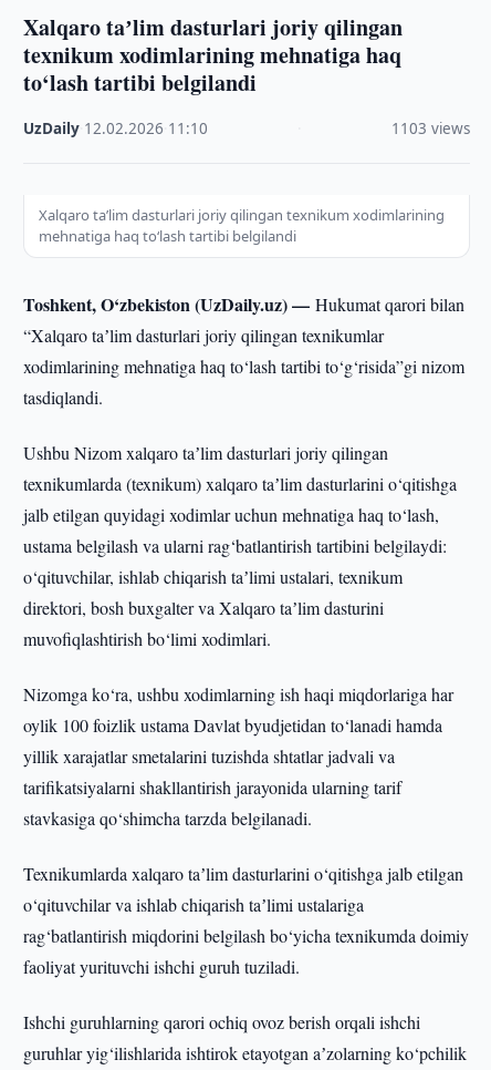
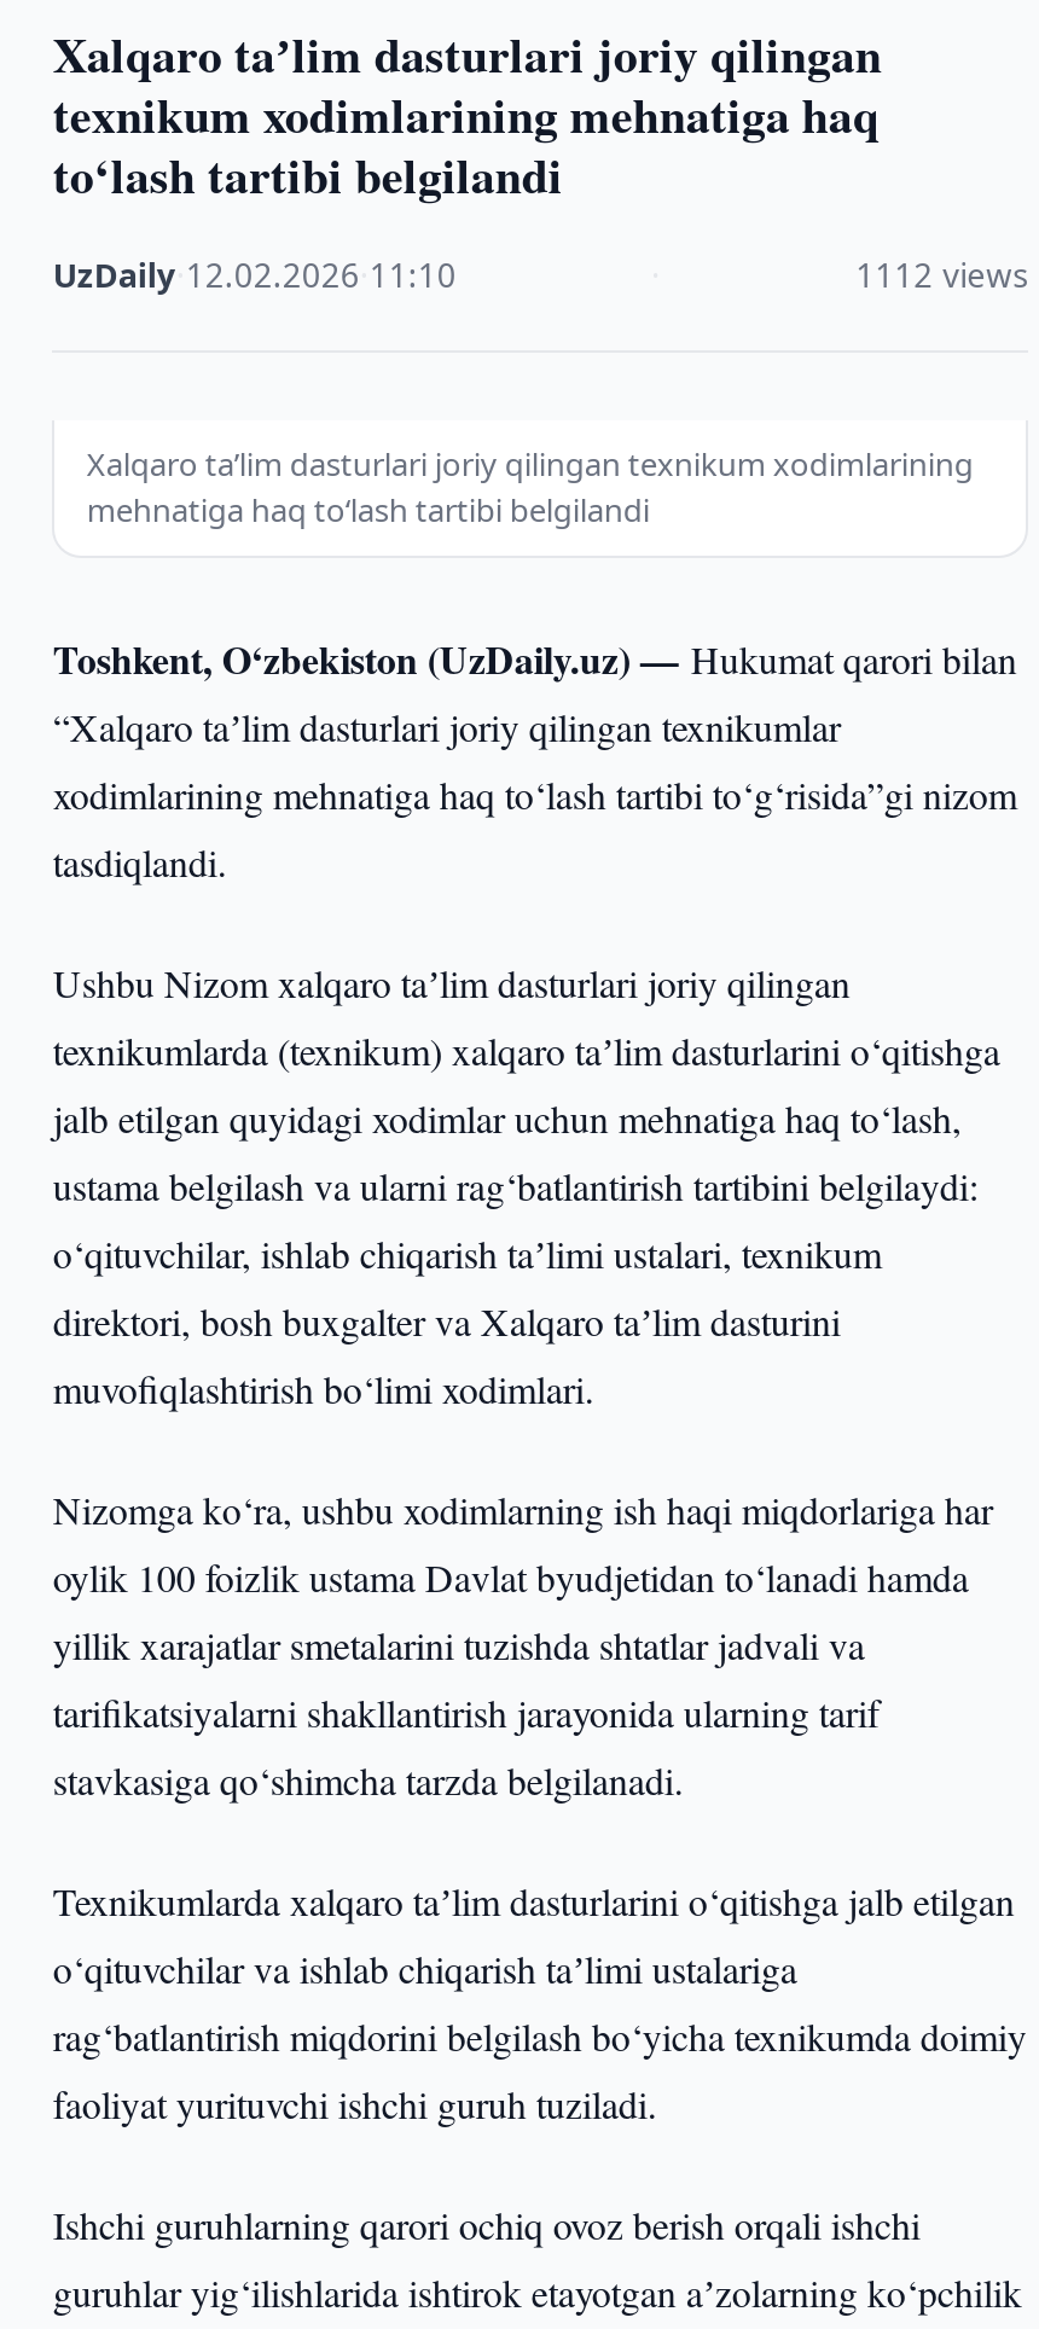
- 1103 views
+ 1112 views
